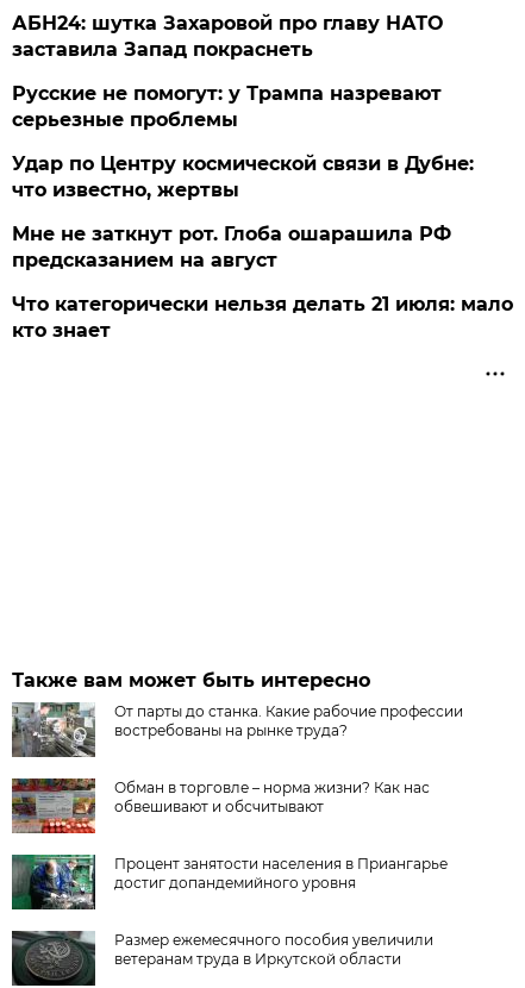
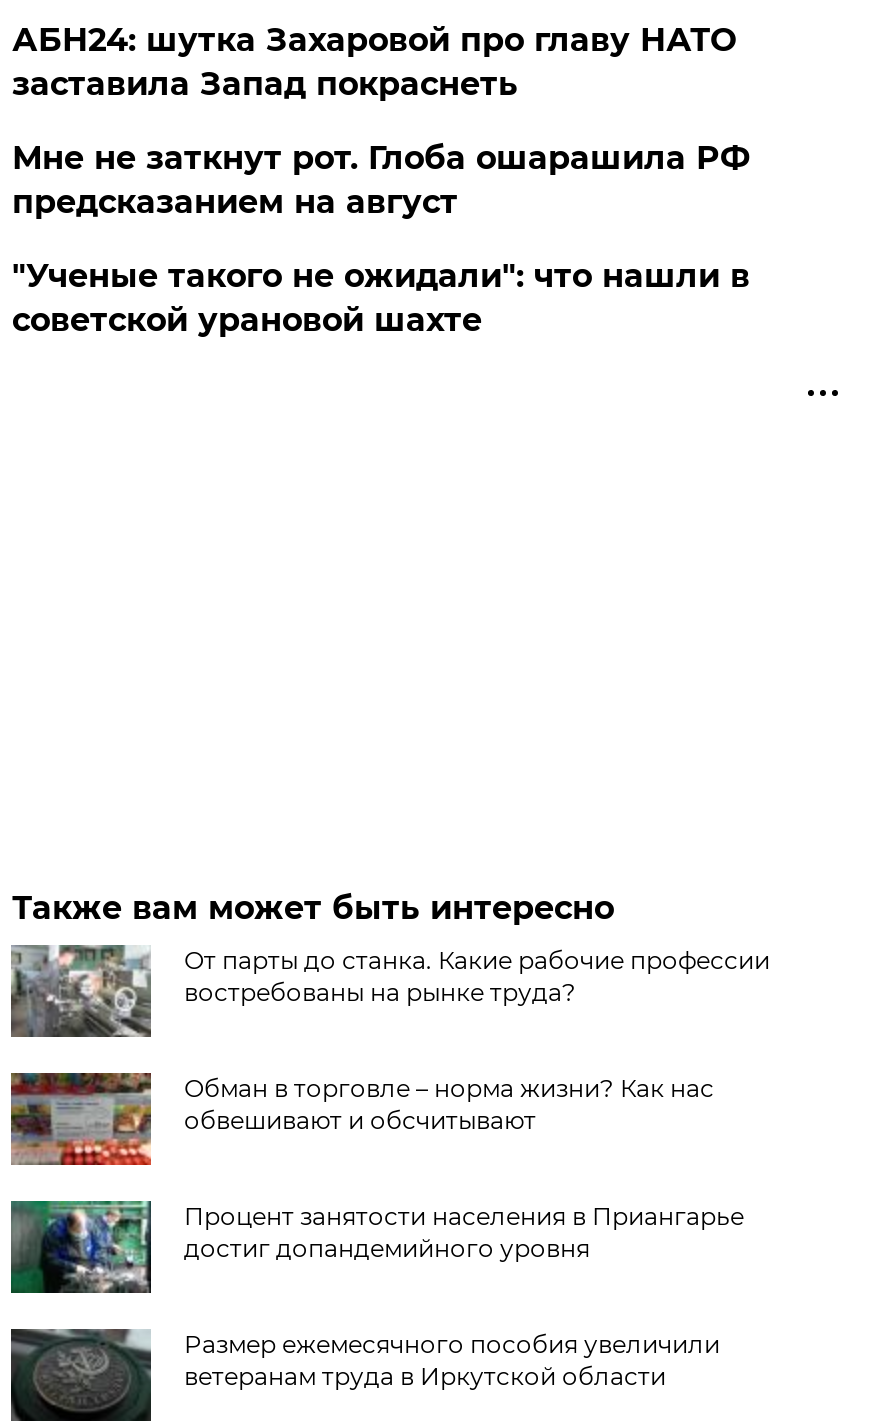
- Русские не помогут: у Трампа назревают
- серьезные проблемы
- Удар по Центру космической связи в Дубне:
- что известно, жертвы

- Что категорически нельзя делать 21 июля: мало
- кто знает
+ "Ученые такого не ожидали": что нашли в
+ советской урановой шахте
